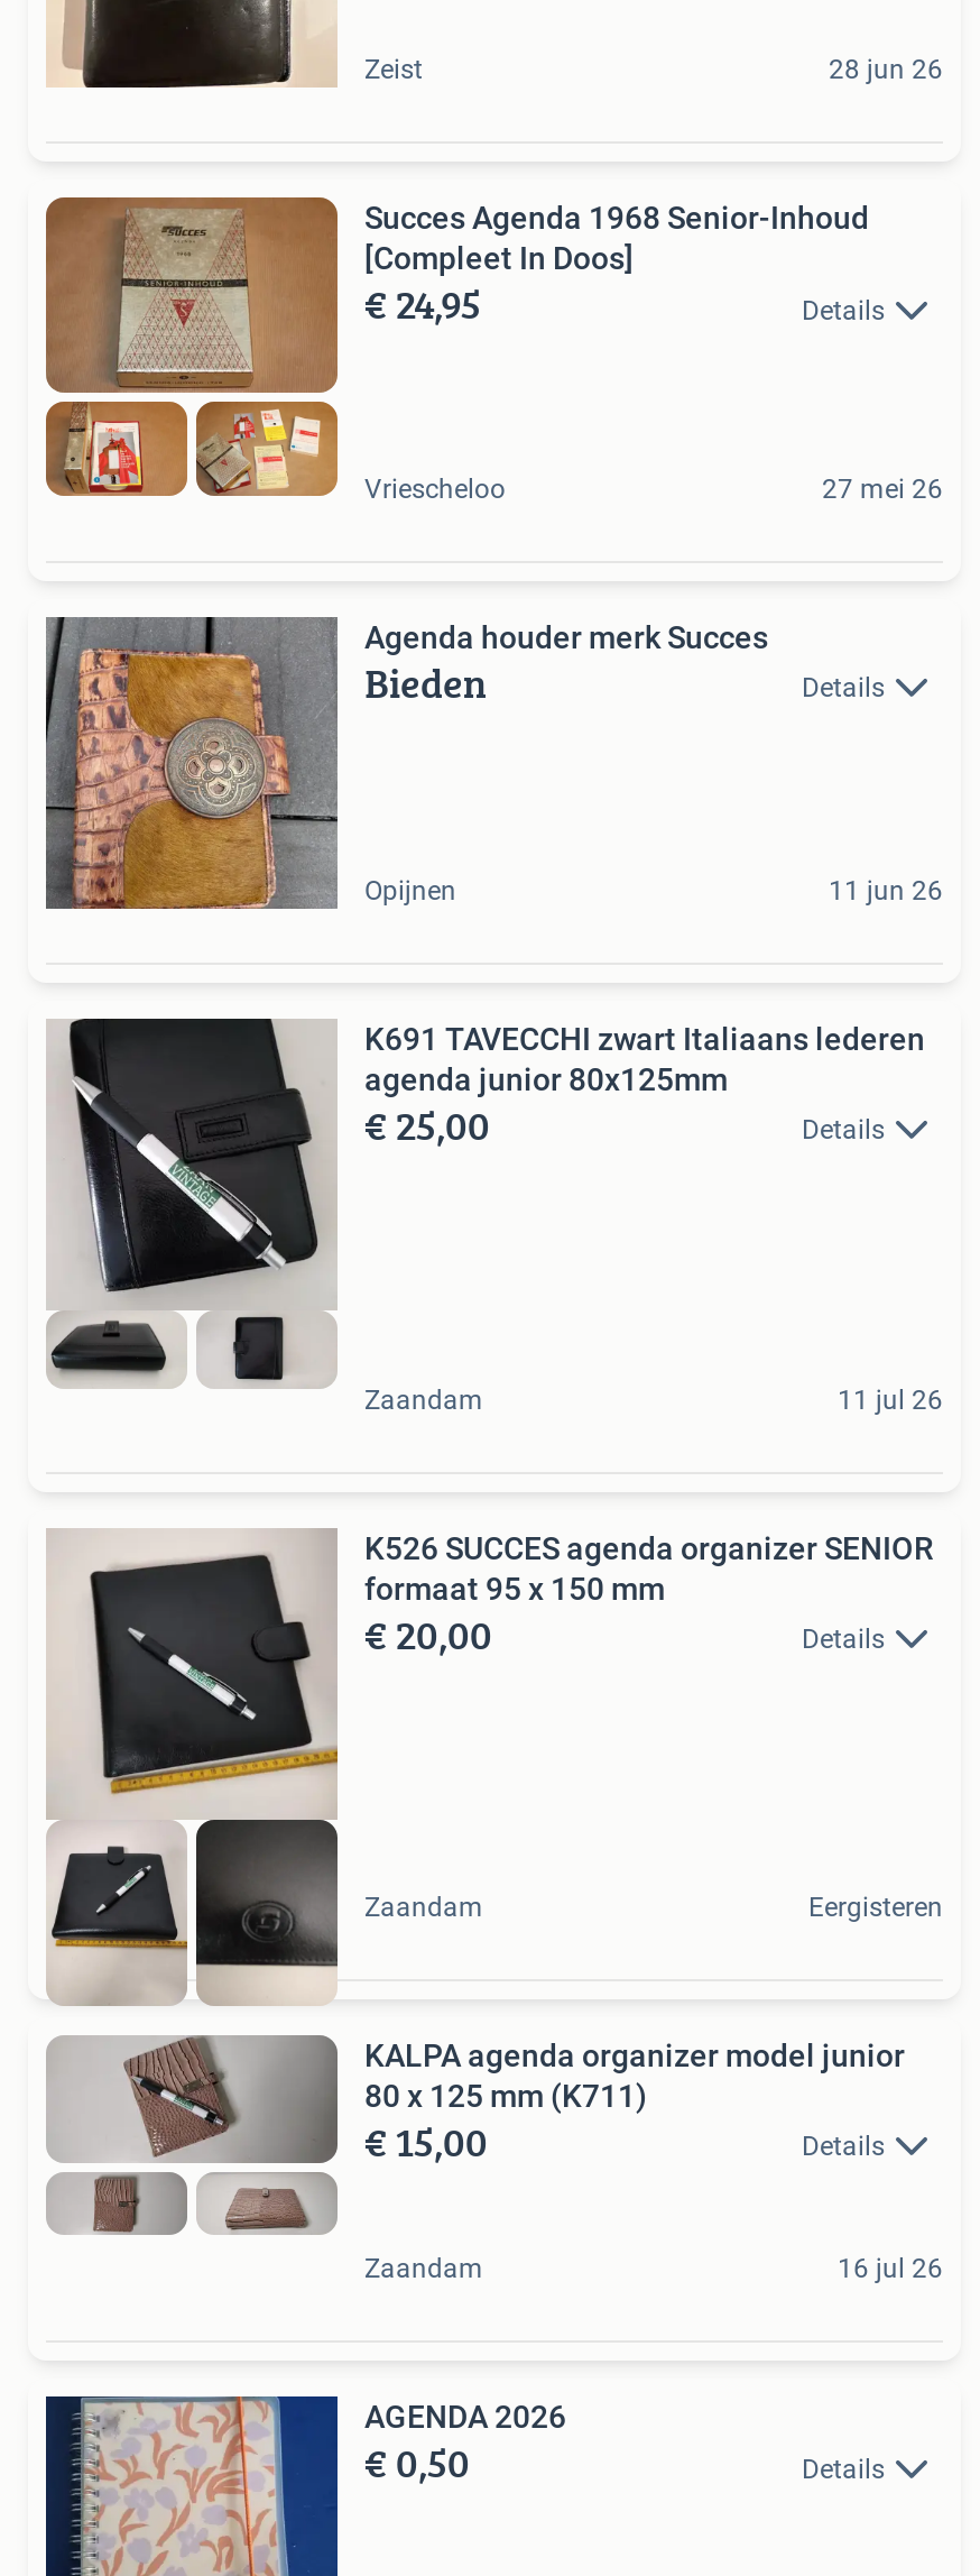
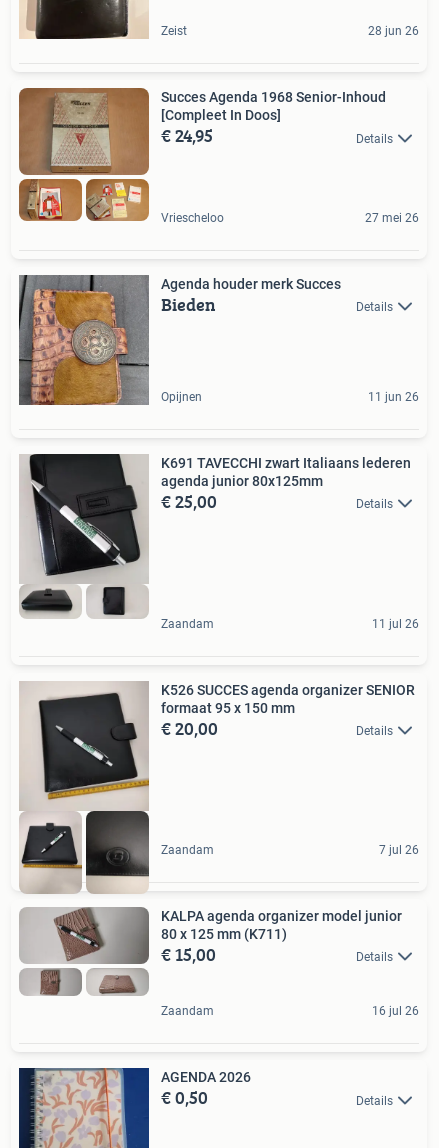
- Eergisteren
+ 7 jul 26
